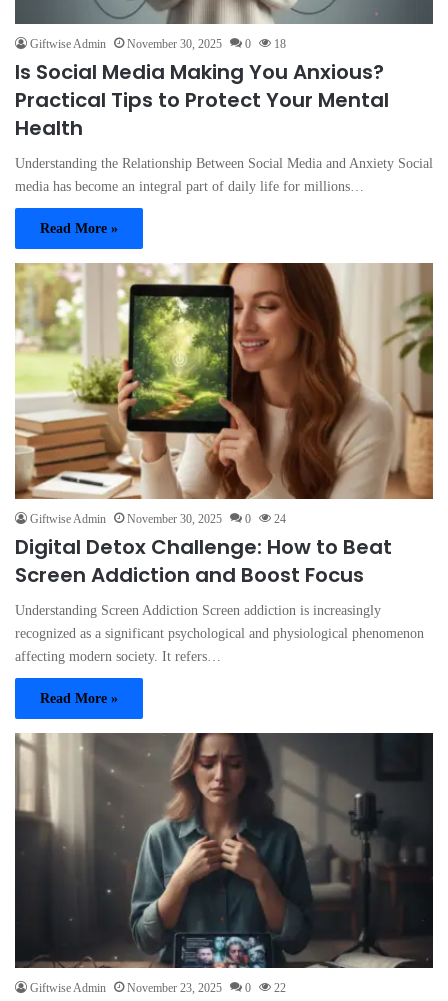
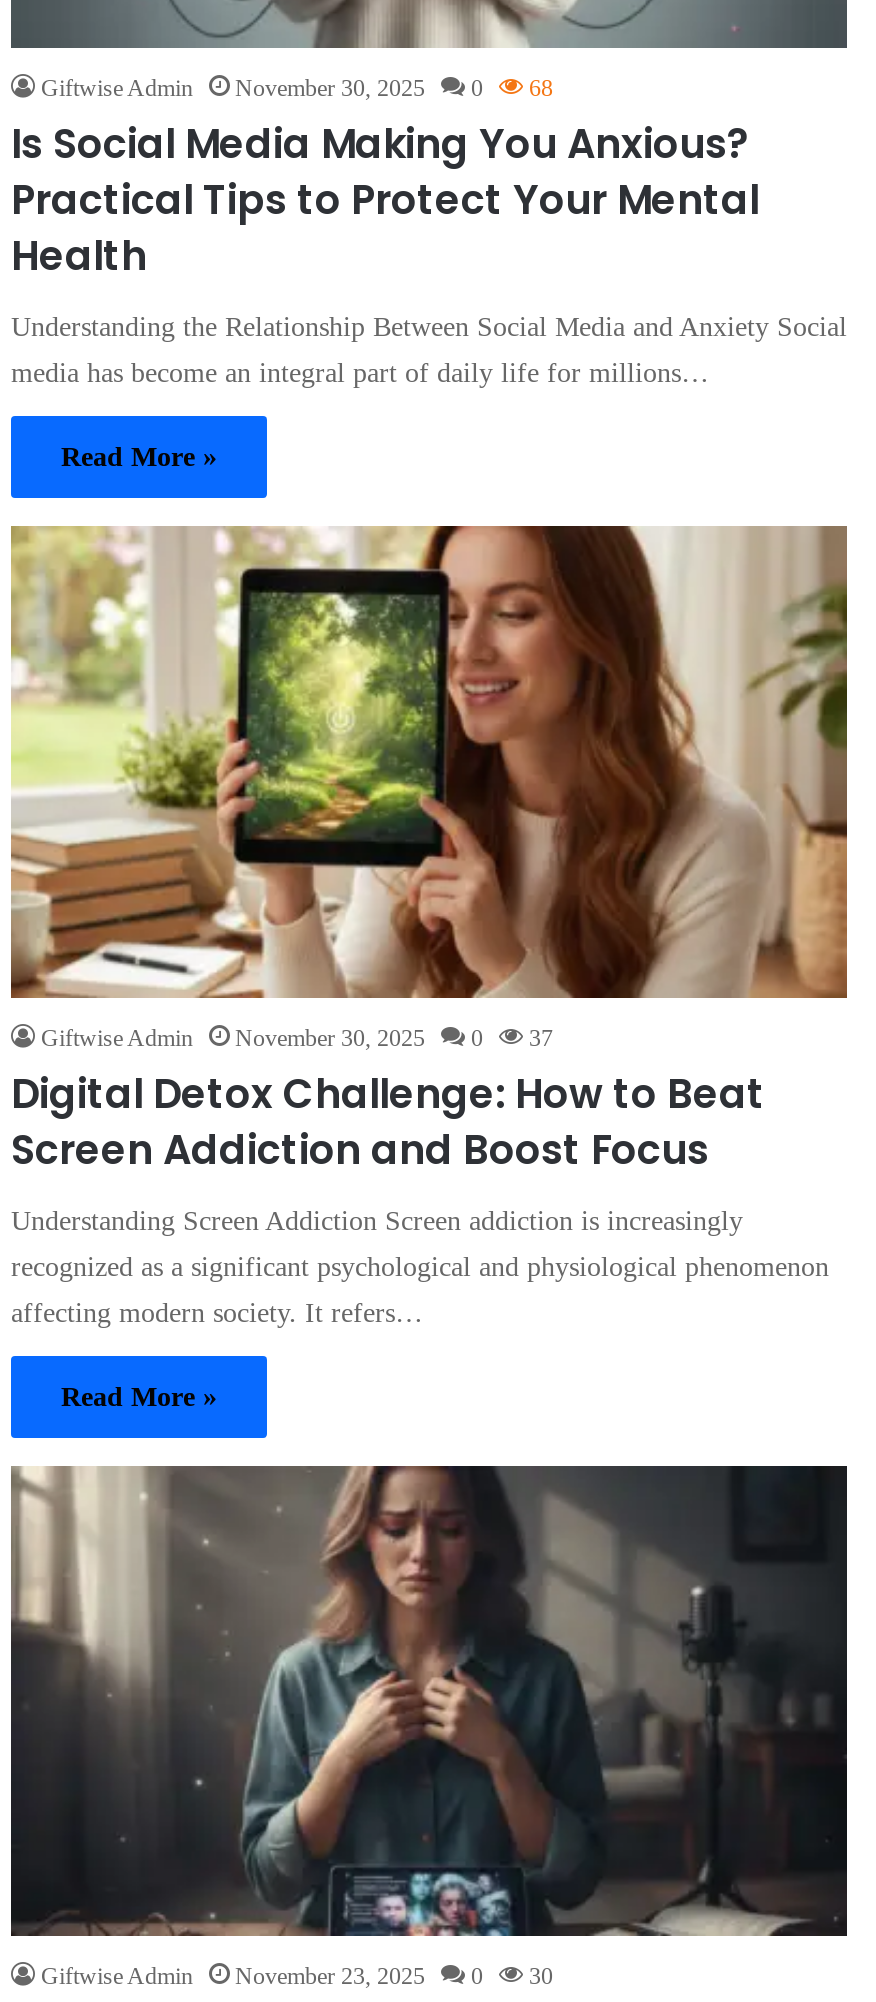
- Giftwise Admin November 30, 2025 0 18
+ Giftwise Admin November 30, 2025 0 68

- Giftwise Admin November 30, 2025 0 24
+ Giftwise Admin November 30, 2025 0 37

- Giftwise Admin November 23, 2025 0 22
+ Giftwise Admin November 23, 2025 0 30
